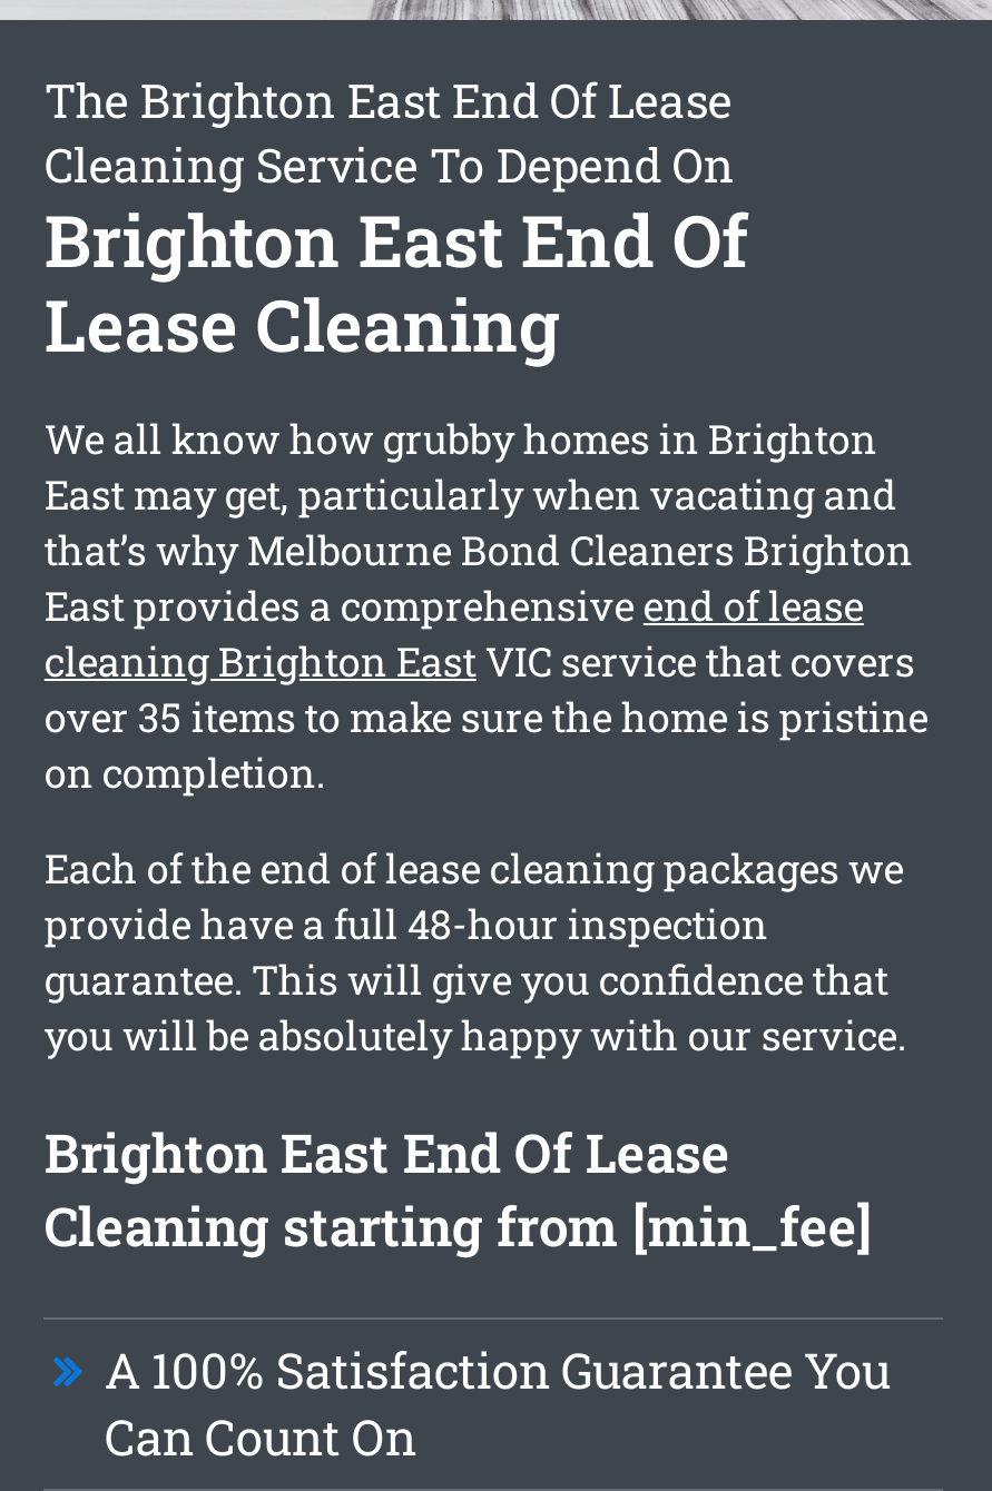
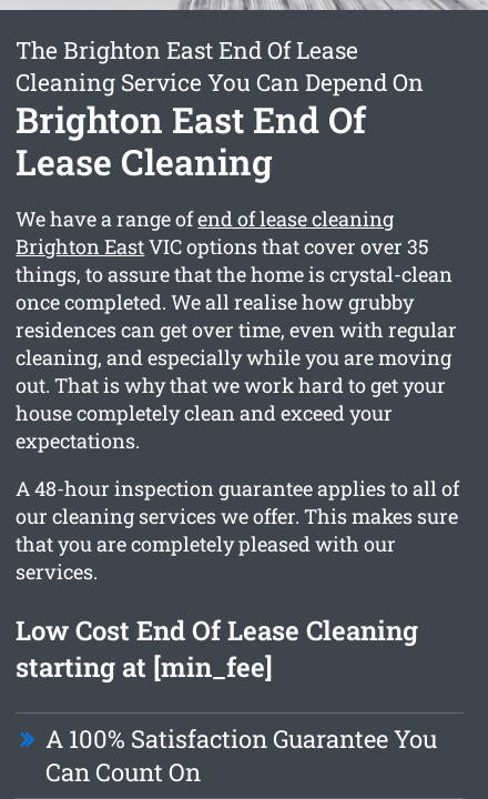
- Cleaning Service To Depend On
+ Cleaning Service You Can Depend On

- We all know how grubby homes in Brighton
- East may get, particularly when vacating and
- that’s why Melbourne Bond Cleaners Brighton
- East provides a comprehensive end of lease
- cleaning Brighton East VIC service that covers
- over 35 items to make sure the home is pristine
- on completion.
+ We have a range of end of lease cleaning
+ Brighton East VIC options that cover over 35
+ things, to assure that the home is crystal-clean
+ once completed. We all realise how grubby
+ residences can get over time, even with regular
+ cleaning, and especially while you are moving
+ out. That is why that we work hard to get your
+ house completely clean and exceed your
+ expectations.

- Each of the end of lease cleaning packages we
- provide have a full 48-hour inspection
- guarantee. This will give you confidence that
- you will be absolutely happy with our service.
+ A 48-hour inspection guarantee applies to all of
+ our cleaning services we offer. This makes sure
+ that you are completely pleased with our
+ services.

- Brighton East End Of Lease
- Cleaning starting from [min_fee]
+ Low Cost End Of Lease Cleaning
+ starting at [min_fee]
